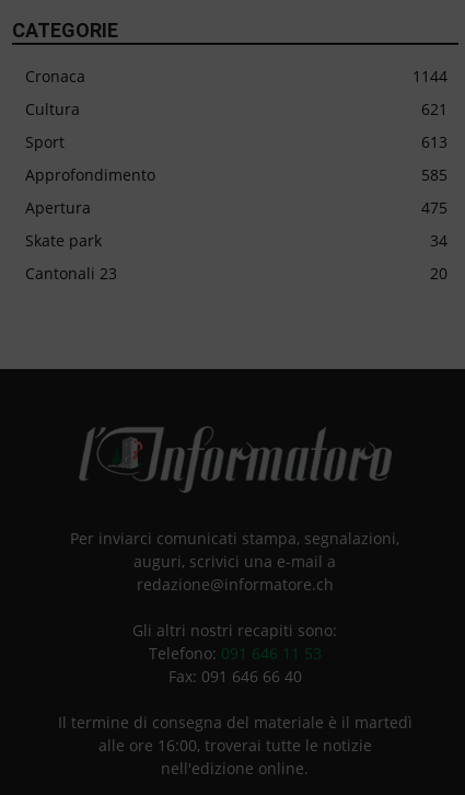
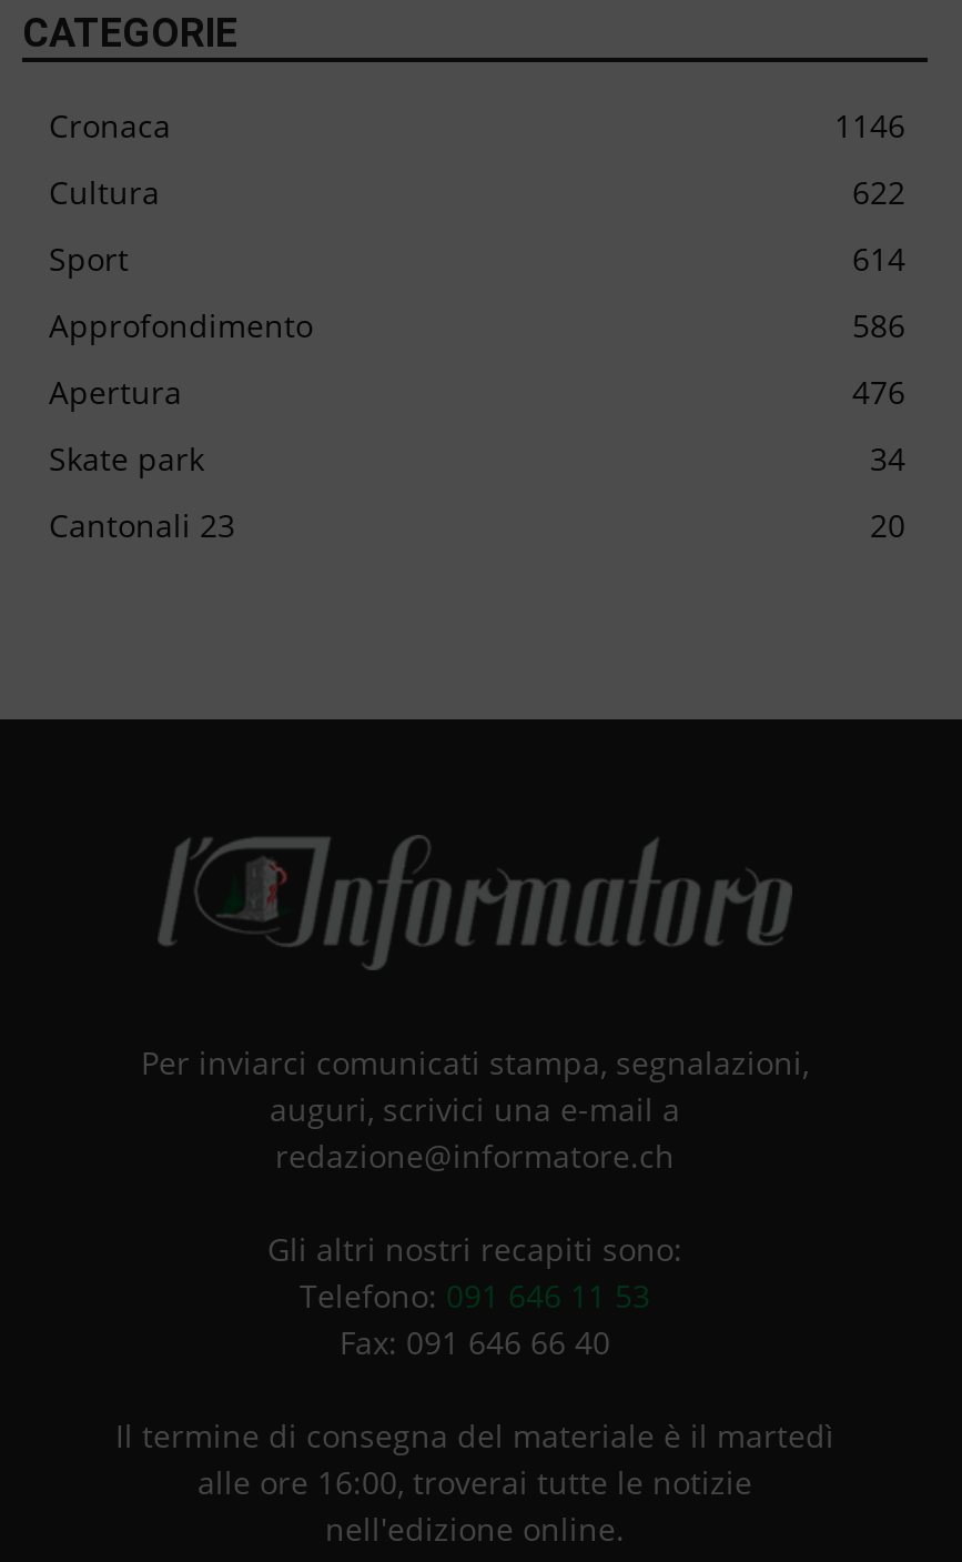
- 1144
+ 1146

- 621
+ 622

- 613
+ 614

- 585
+ 586

- 475
+ 476
